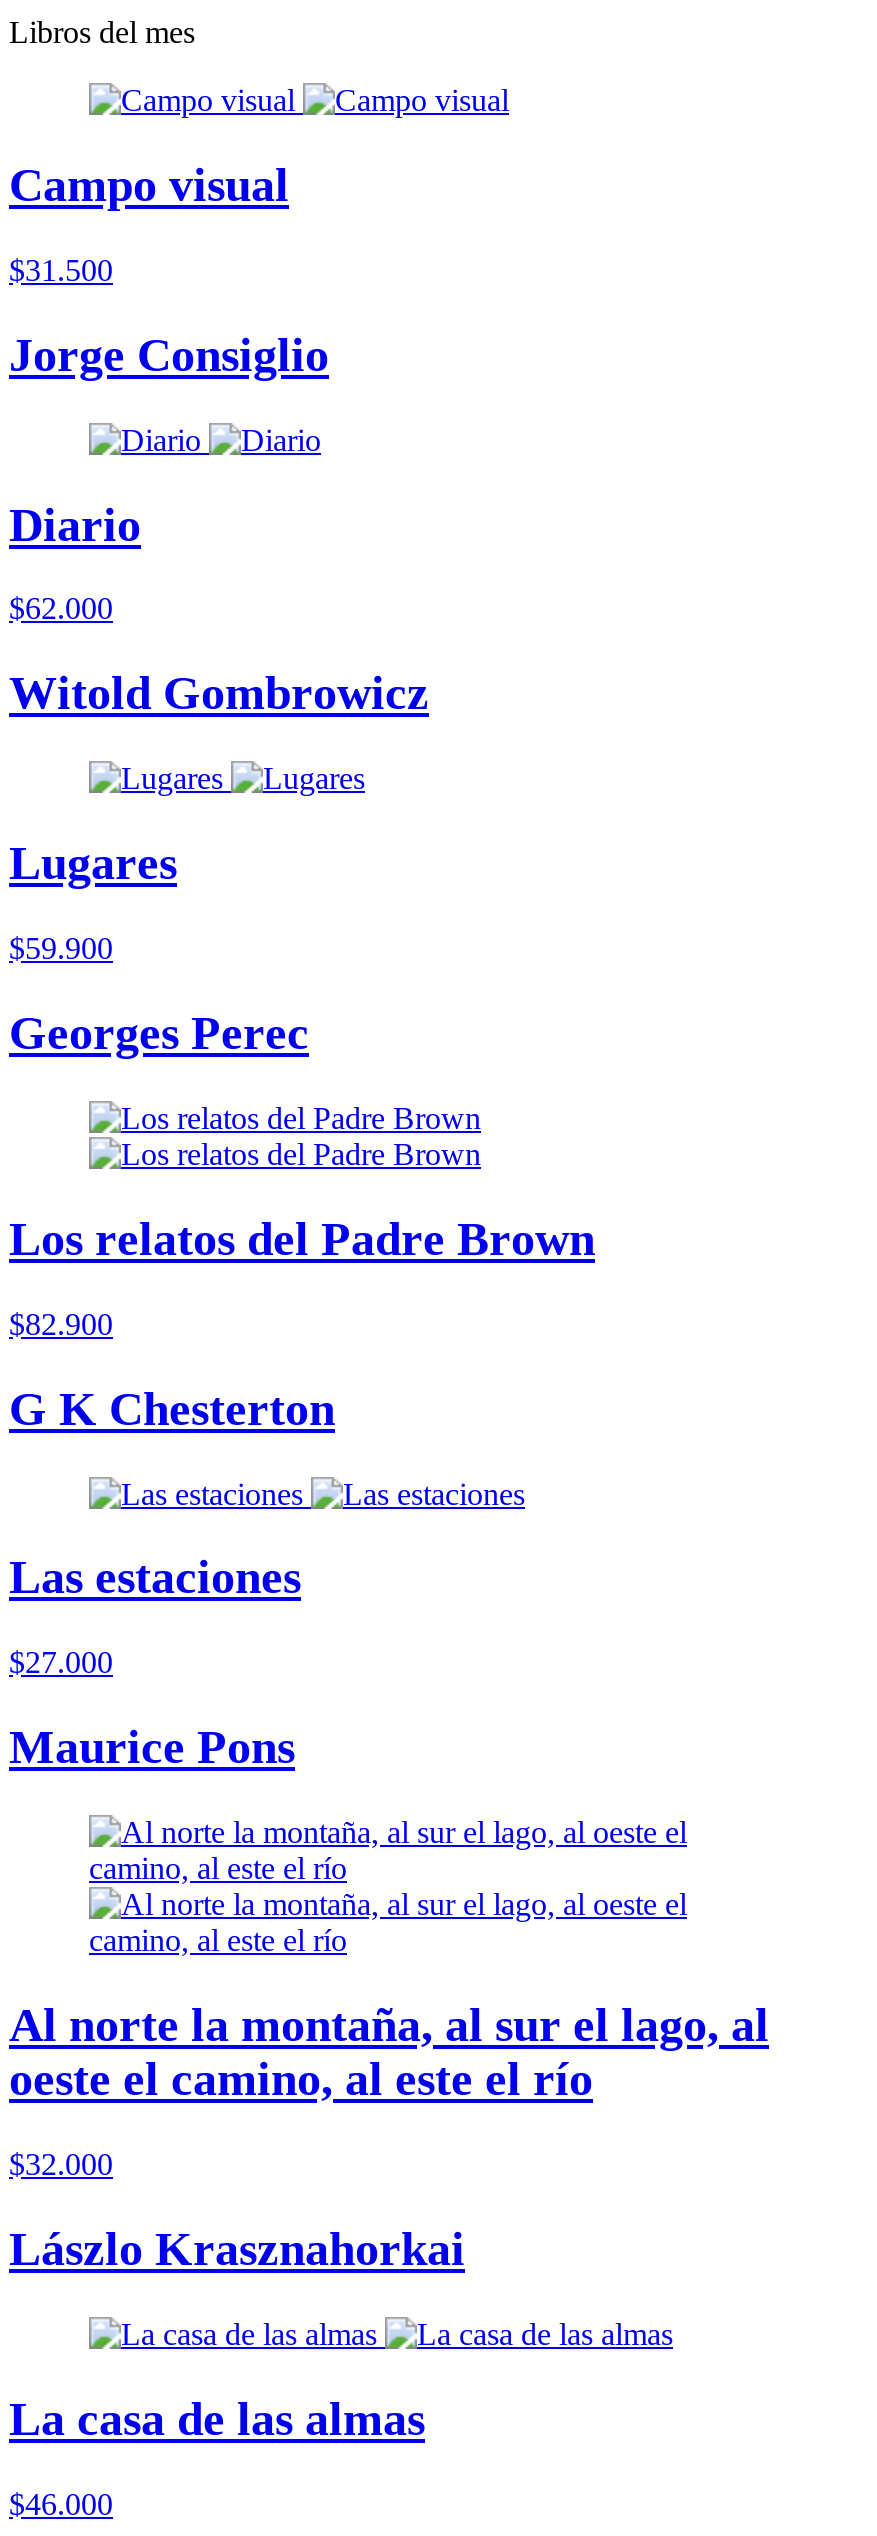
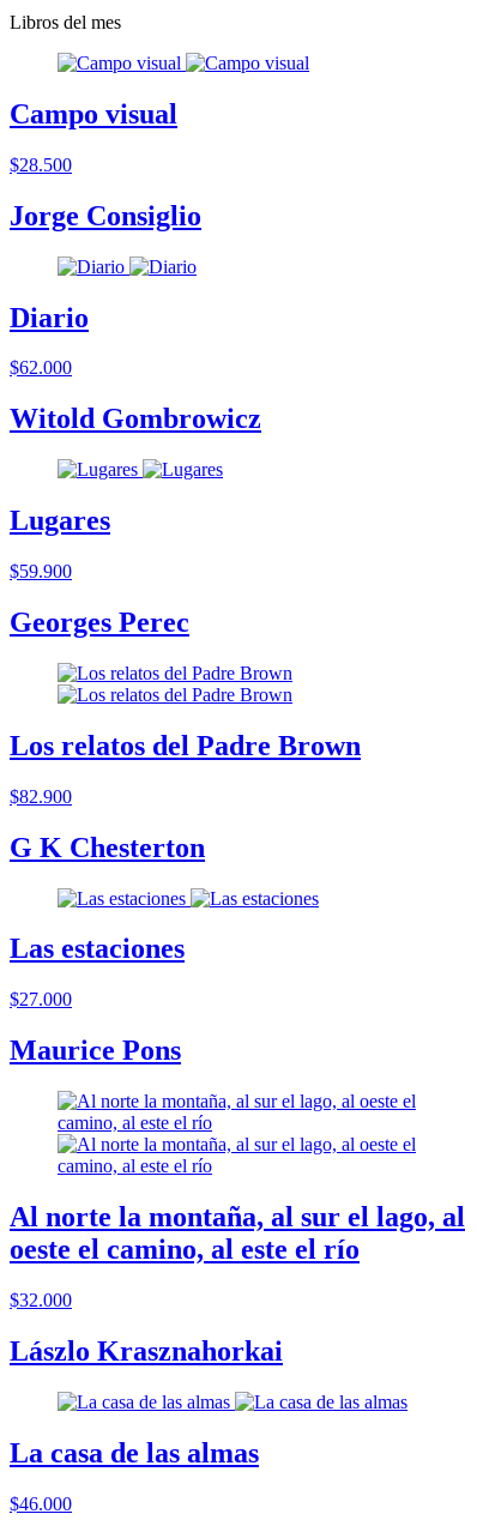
- $31.500
+ $28.500
